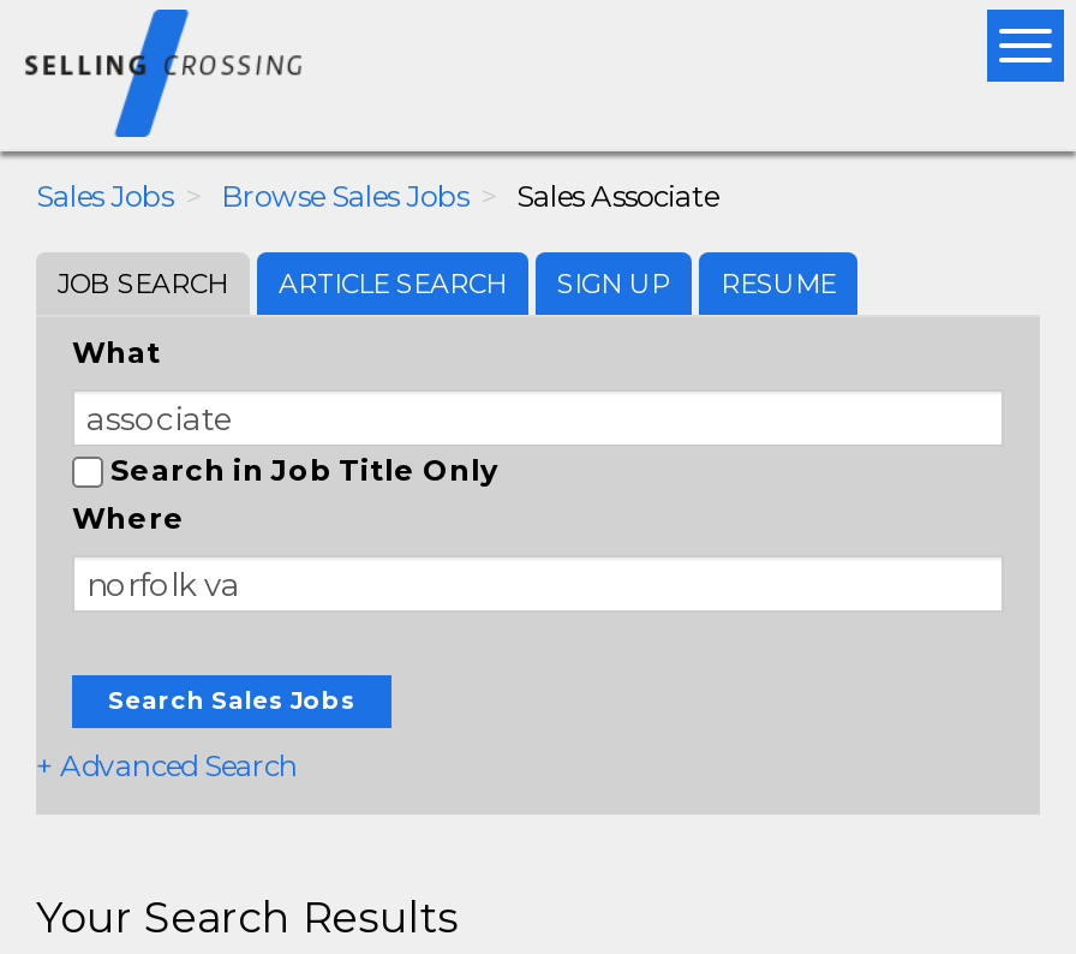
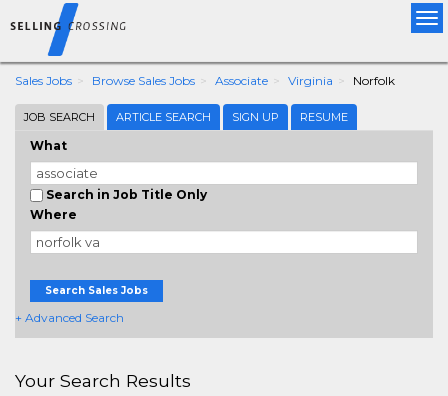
- Sales Associate
+ Associate
+ Virginia
+ Norfolk
